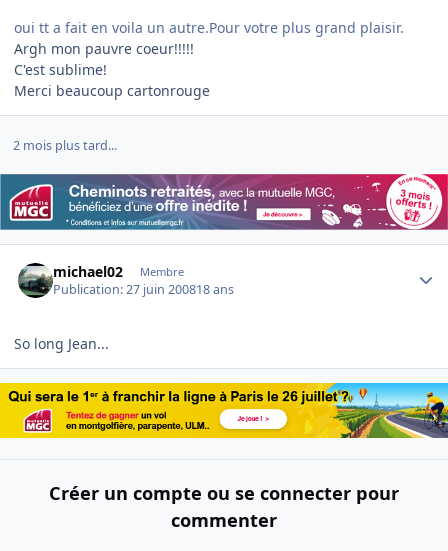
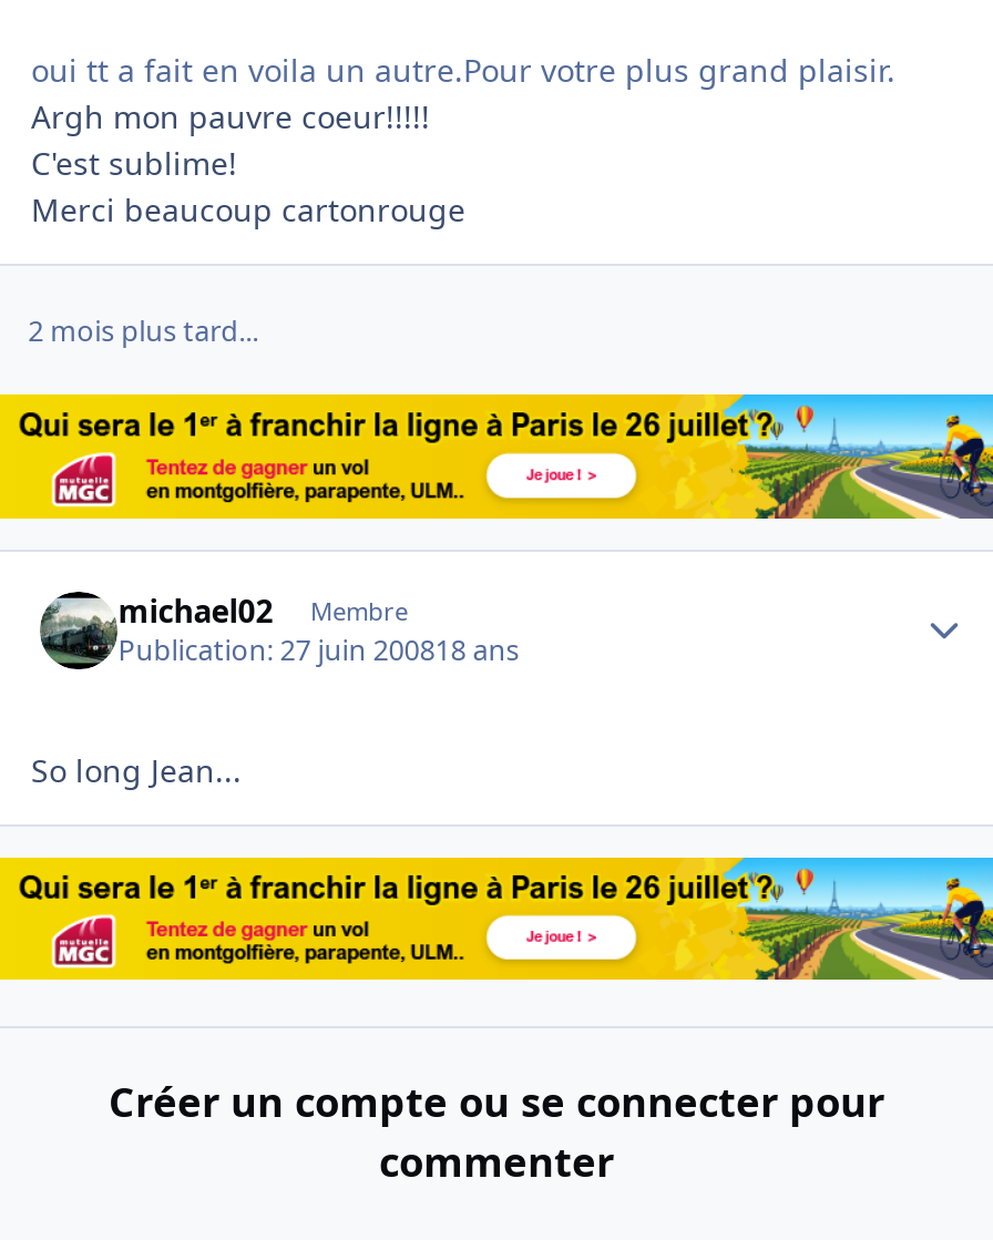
- [image]
+ [image]
